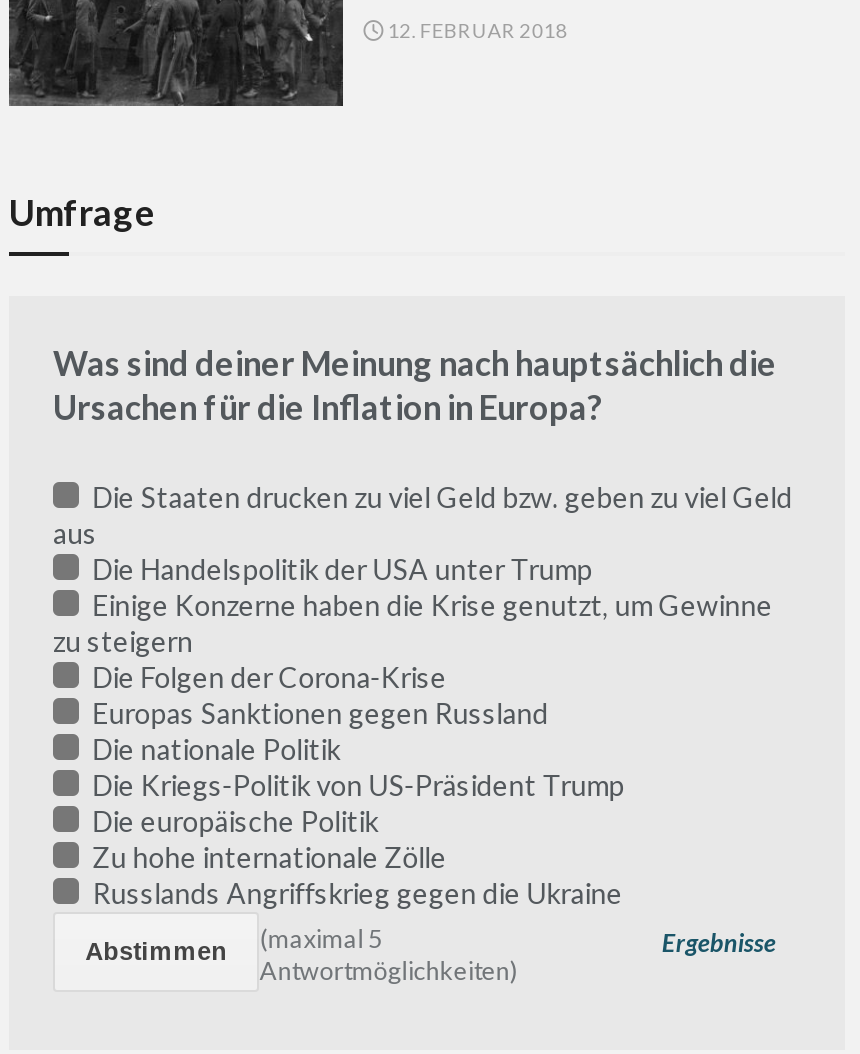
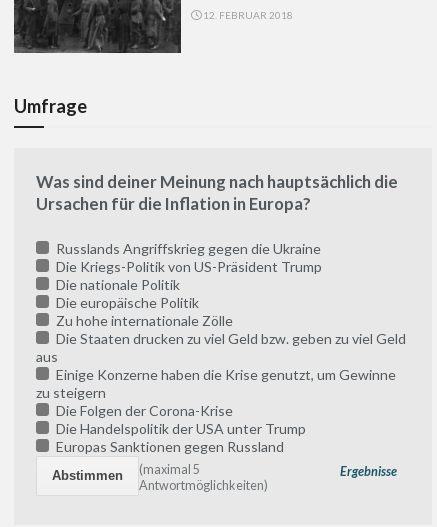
moved down: Die Staaten drucken zu viel Geld bzw. geben zu viel Geld | aus

moved down: Die Handelspolitik der USA unter Trump

moved down: Einige Konzerne haben die Krise genutzt, um Gewinne | zu steigern | Die Folgen der Corona-Krise

moved down: Europas Sanktionen gegen Russland

moved up: Russlands Angriffskrieg gegen die Ukraine | Die Kriegs-Politik von US-Präsident Trump | Die nationale Politik | Die europäische Politik | Zu hohe internationale Zölle
